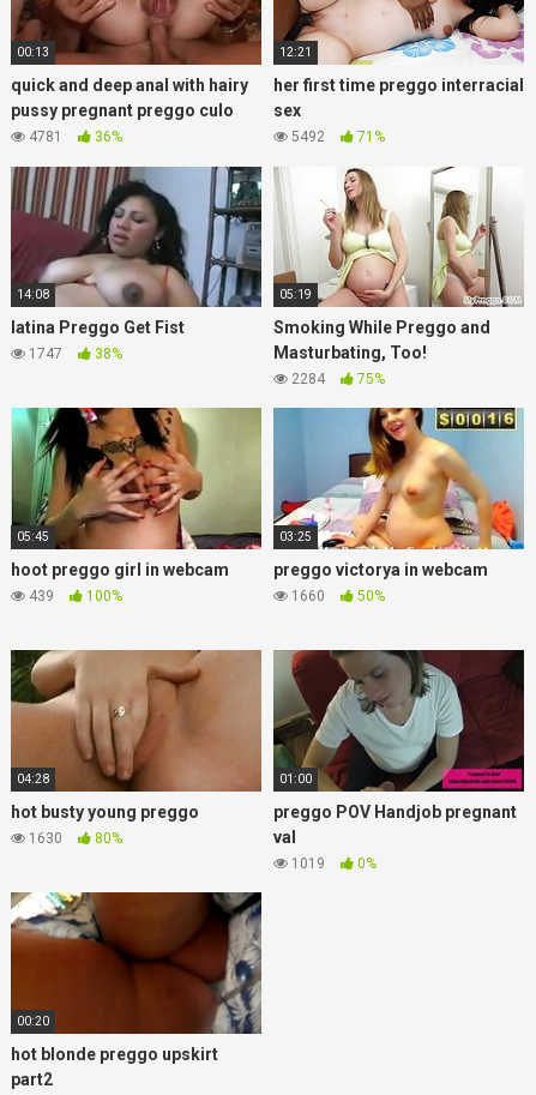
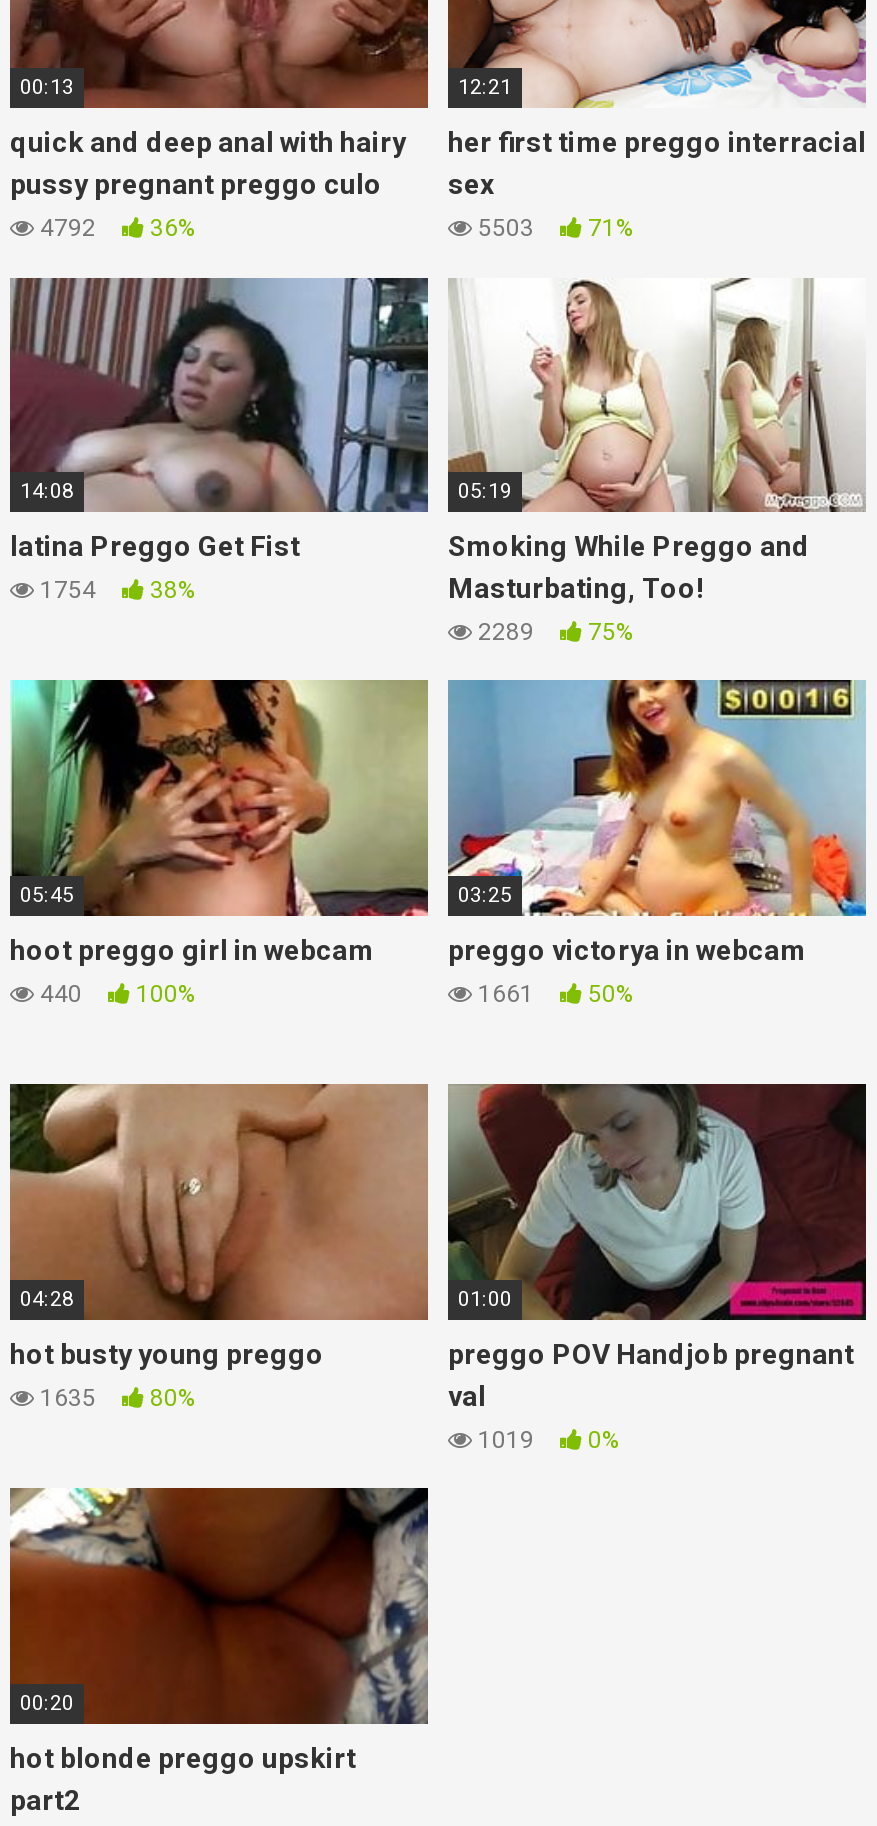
- 4781 36%
+ 4792 36%

- 5492 71%
+ 5503 71%

- 1747 38%
+ 1754 38%

- 2284 75%
+ 2289 75%

- 439 100%
+ 440 100%

- 1660 50%
+ 1661 50%

- 1630 80%
+ 1635 80%
